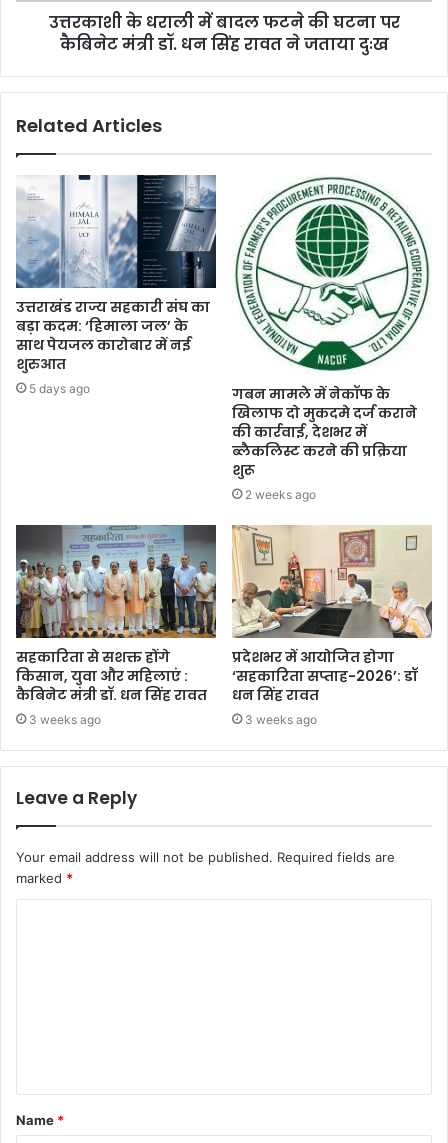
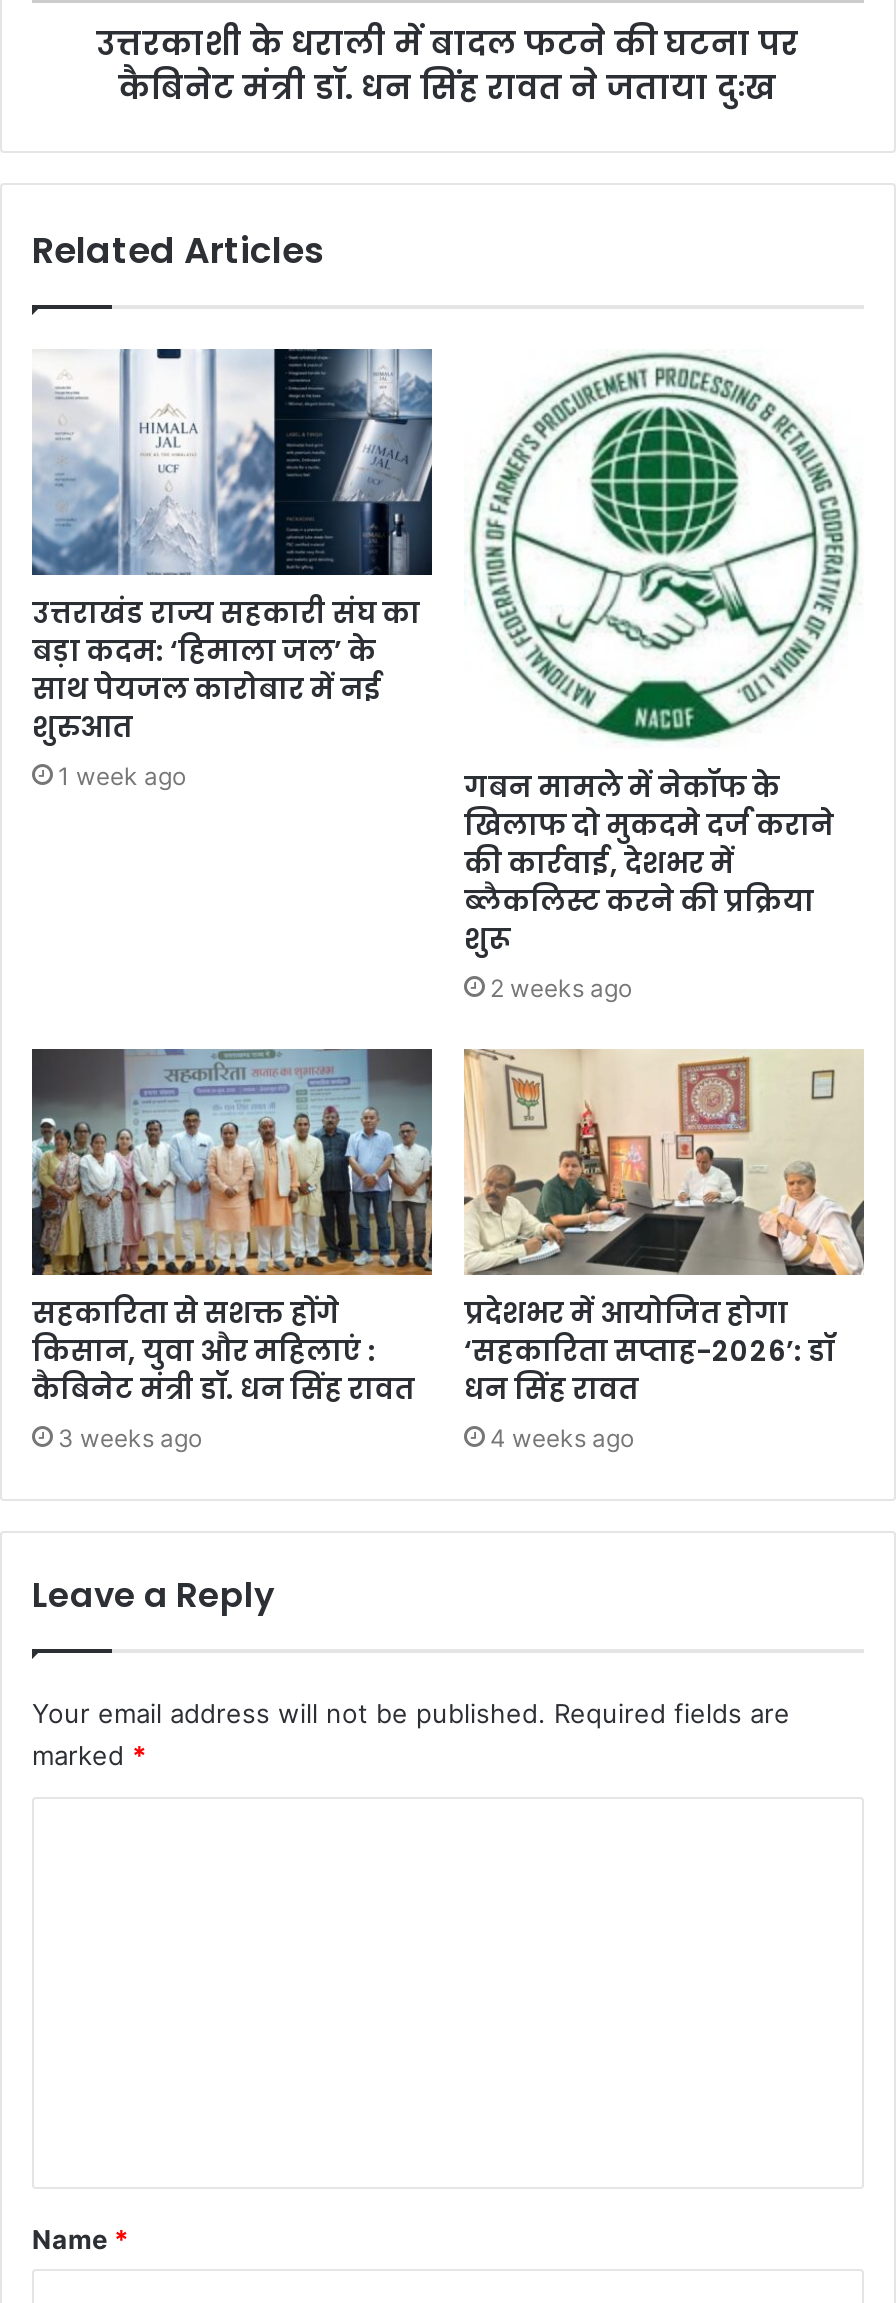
- 5 days ago
+ 1 week ago

- 3 weeks ago
+ 4 weeks ago
